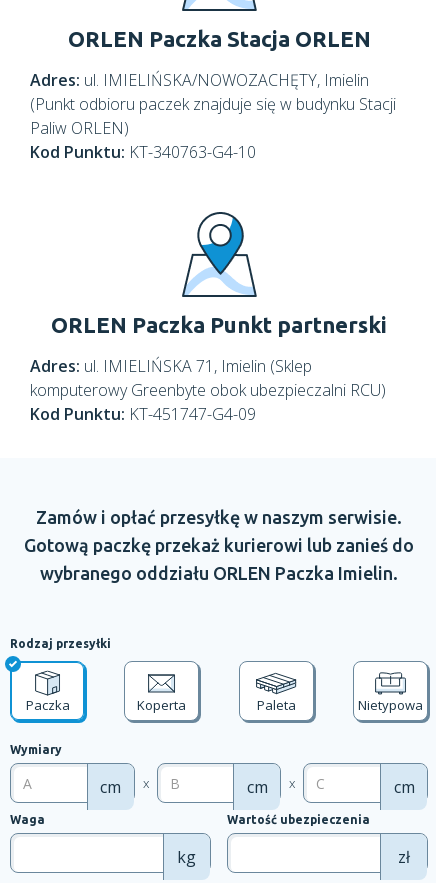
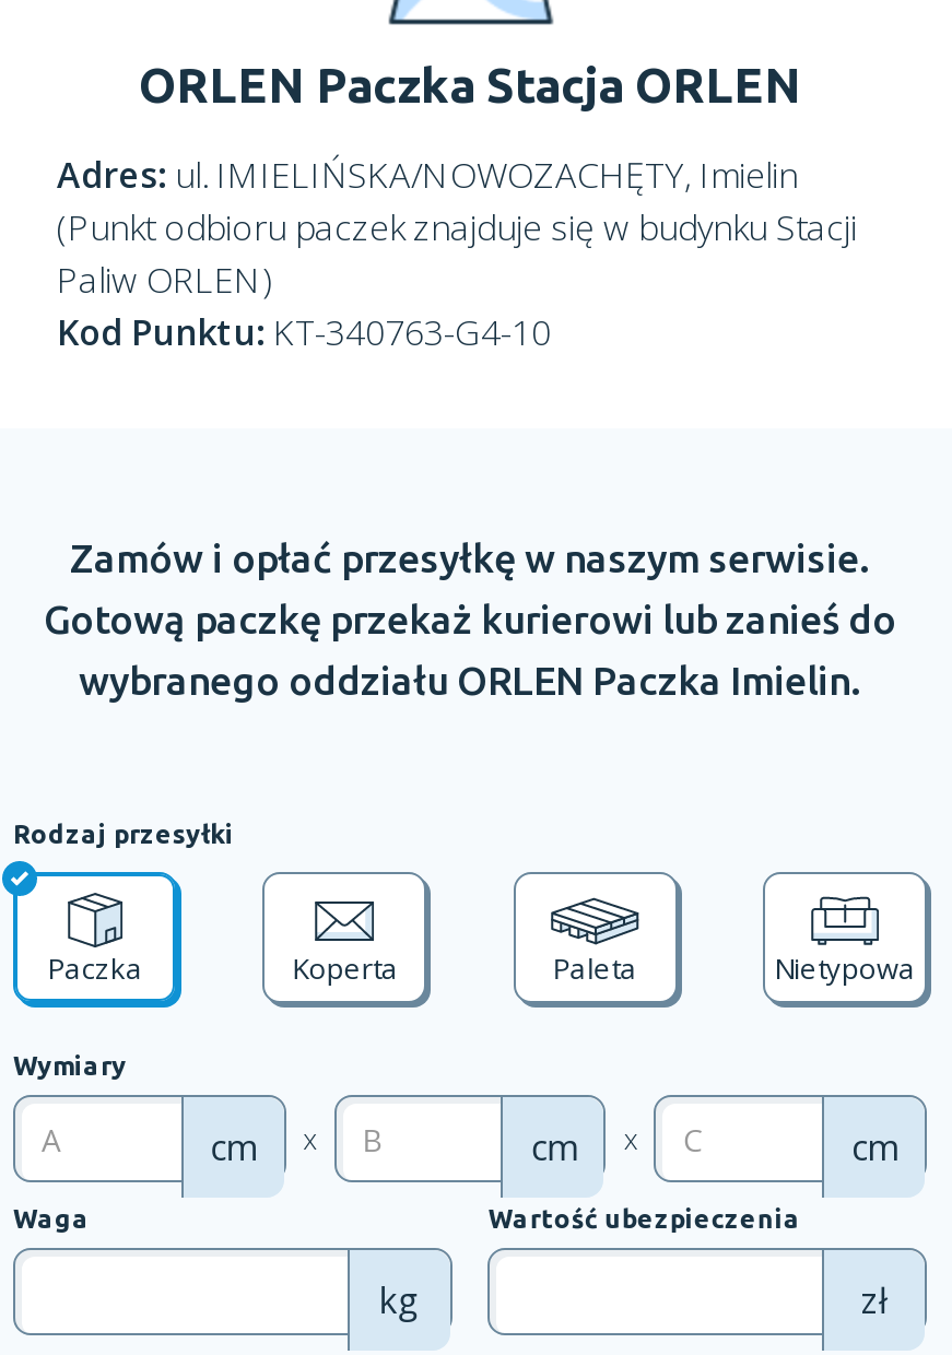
- [image]
- ORLEN Paczka Punkt partnerski
- Adres: ul. IMIELIŃSKA 71, Imielin (Sklep
- komputerowy Greenbyte obok ubezpieczalni RCU)
- Kod Punktu: KT-451747-G4-09
